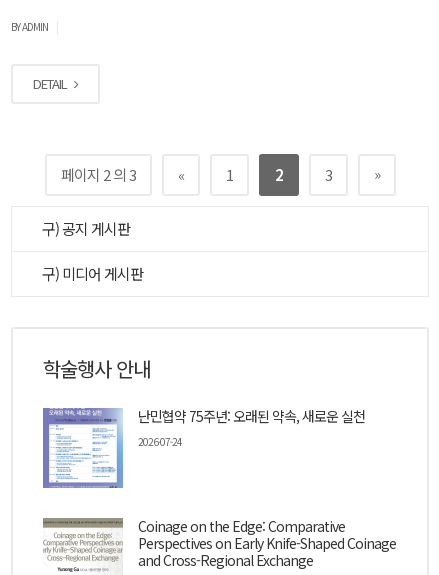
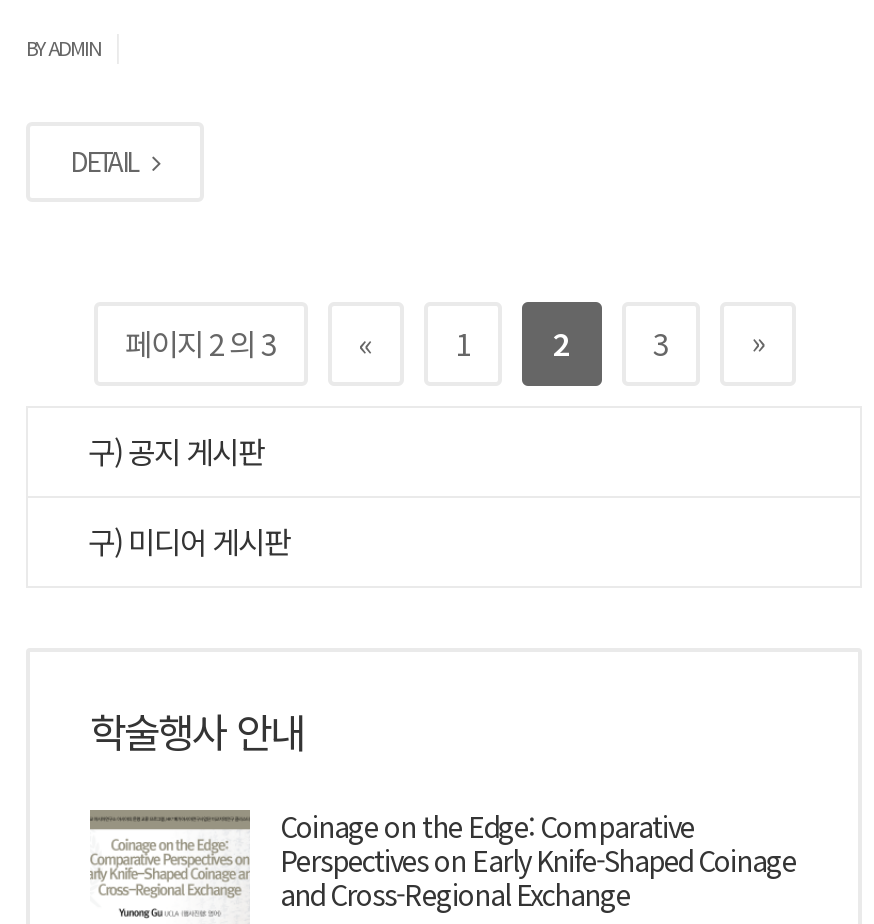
- [image]
- 난민협약 75주년: 오래된 약속, 새로운 실천
- 2026-07-24
